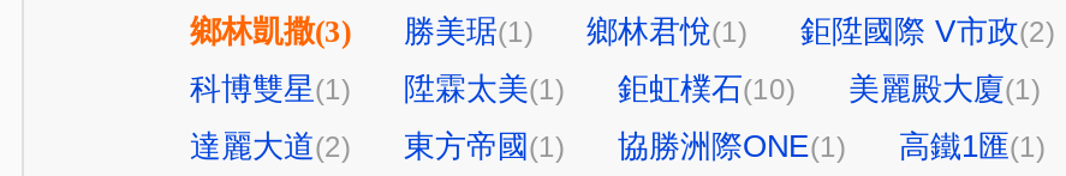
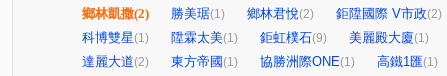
- 鄉林凱撒(3)
+ 鄉林凱撒(2)

- 鄉林君悅(1)
+ 鄉林君悅(2)

- 科博雙星(1) 陞霖太美(1) 鉅虹樸石(10) 美麗殿大廈(1)
+ 科博雙星(1) 陞霖太美(1) 鉅虹樸石(9) 美麗殿大廈(1)
